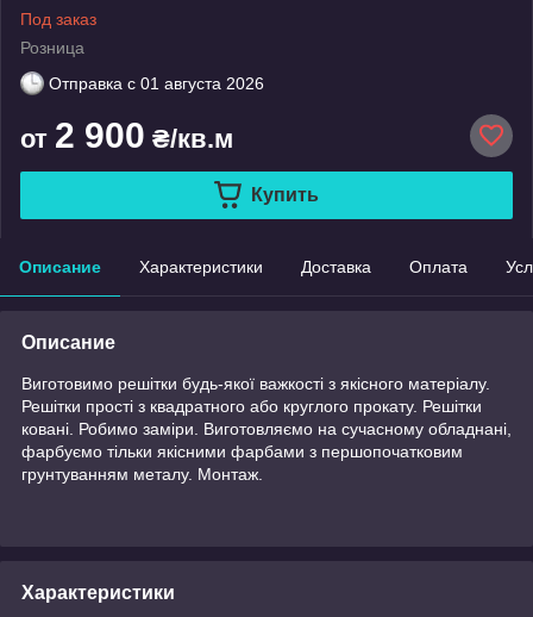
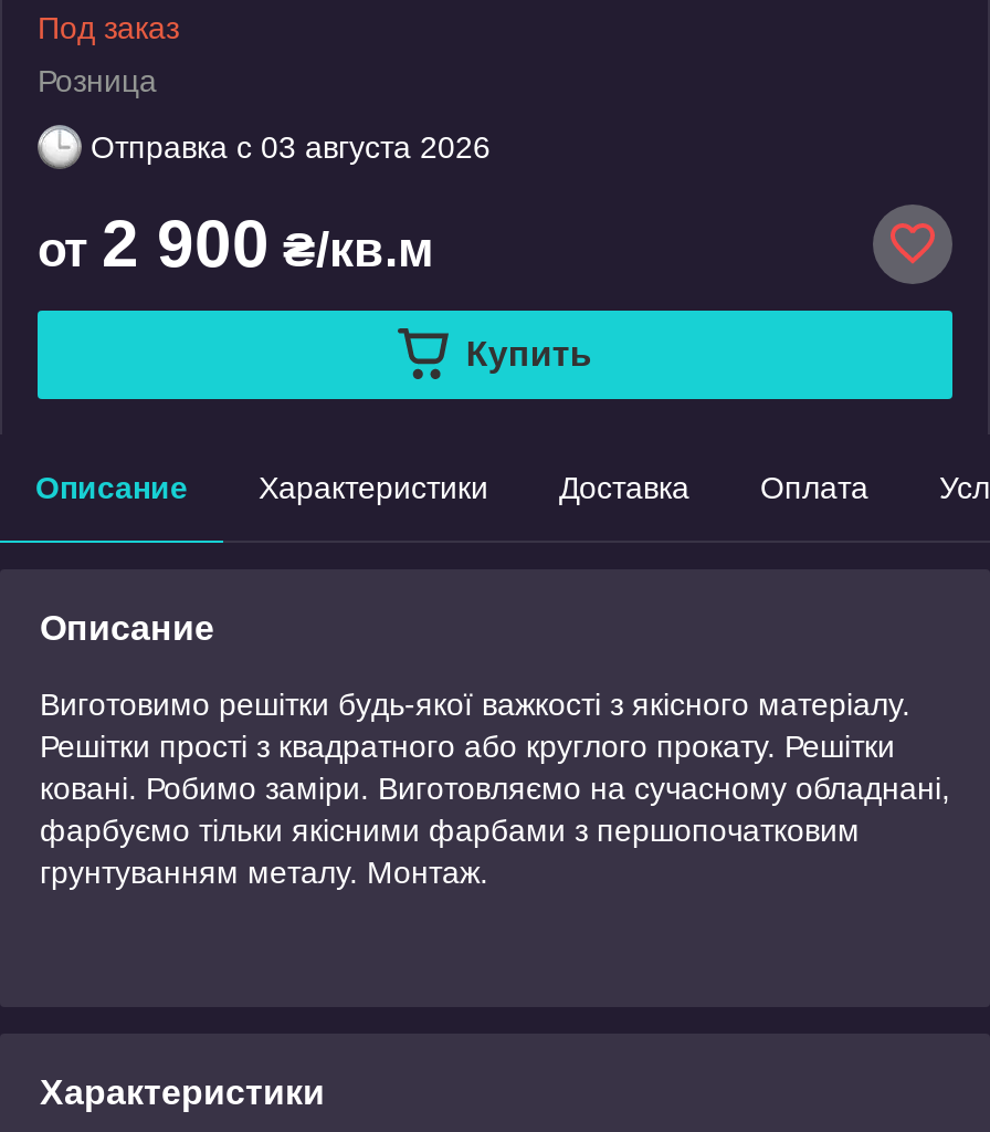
- Отправка с 01 августа 2026
+ Отправка с 03 августа 2026
